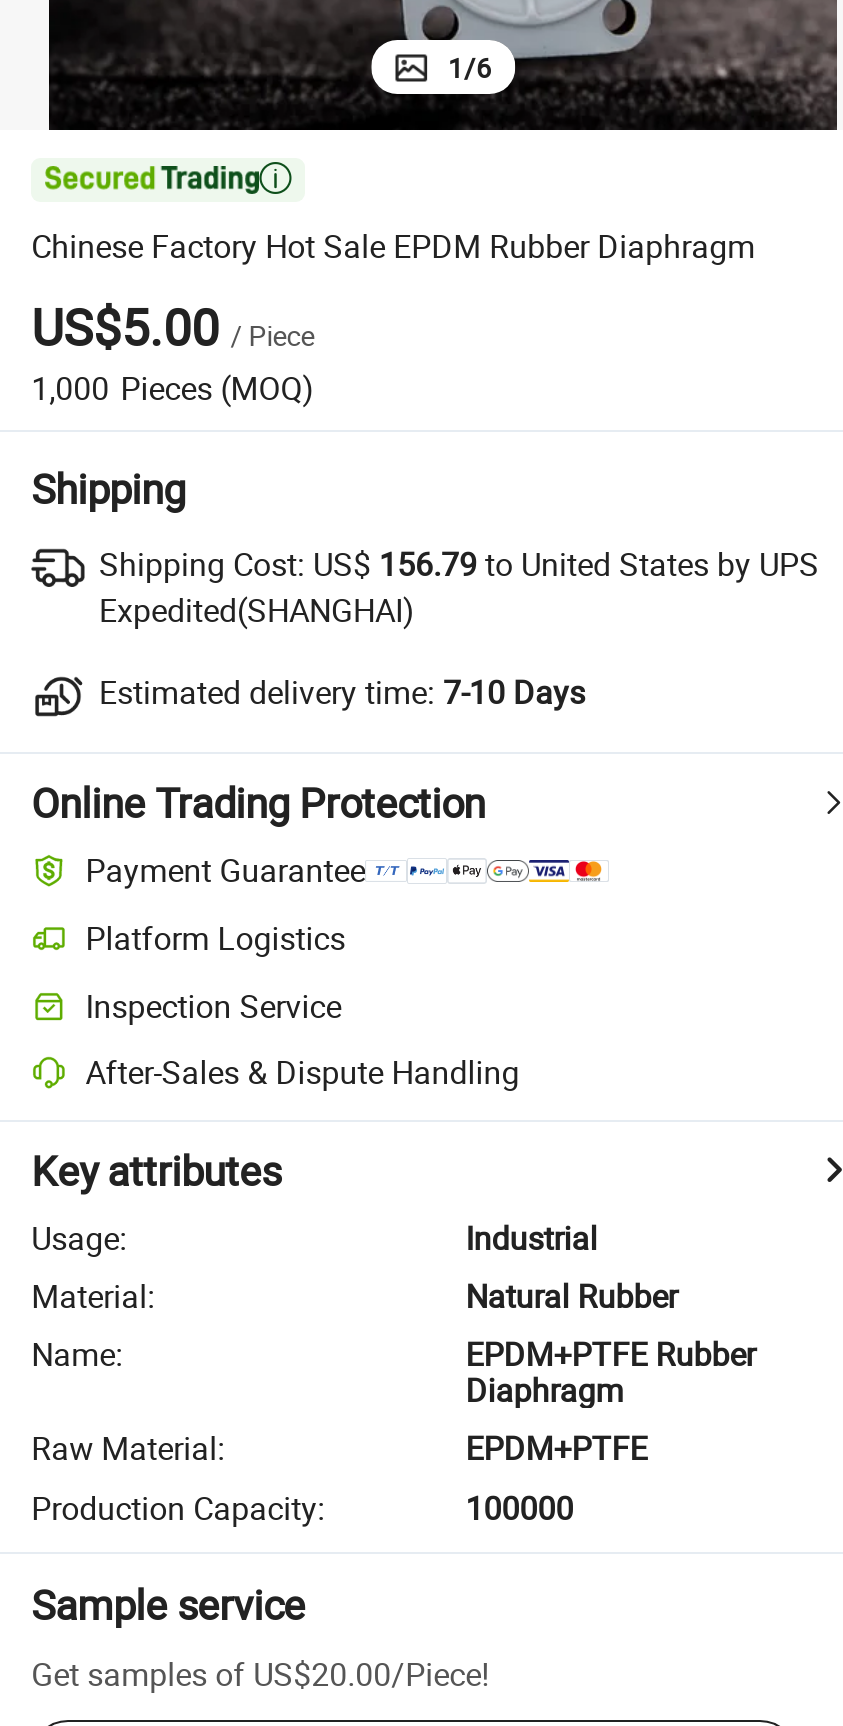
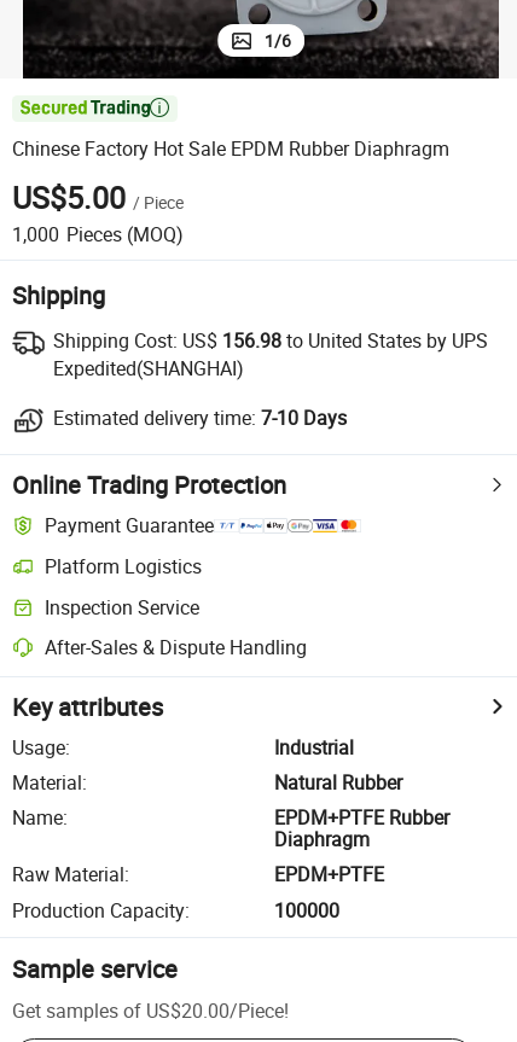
- Shipping Cost: US$156.79 to United States by UPS
+ Shipping Cost: US$156.98 to United States by UPS
